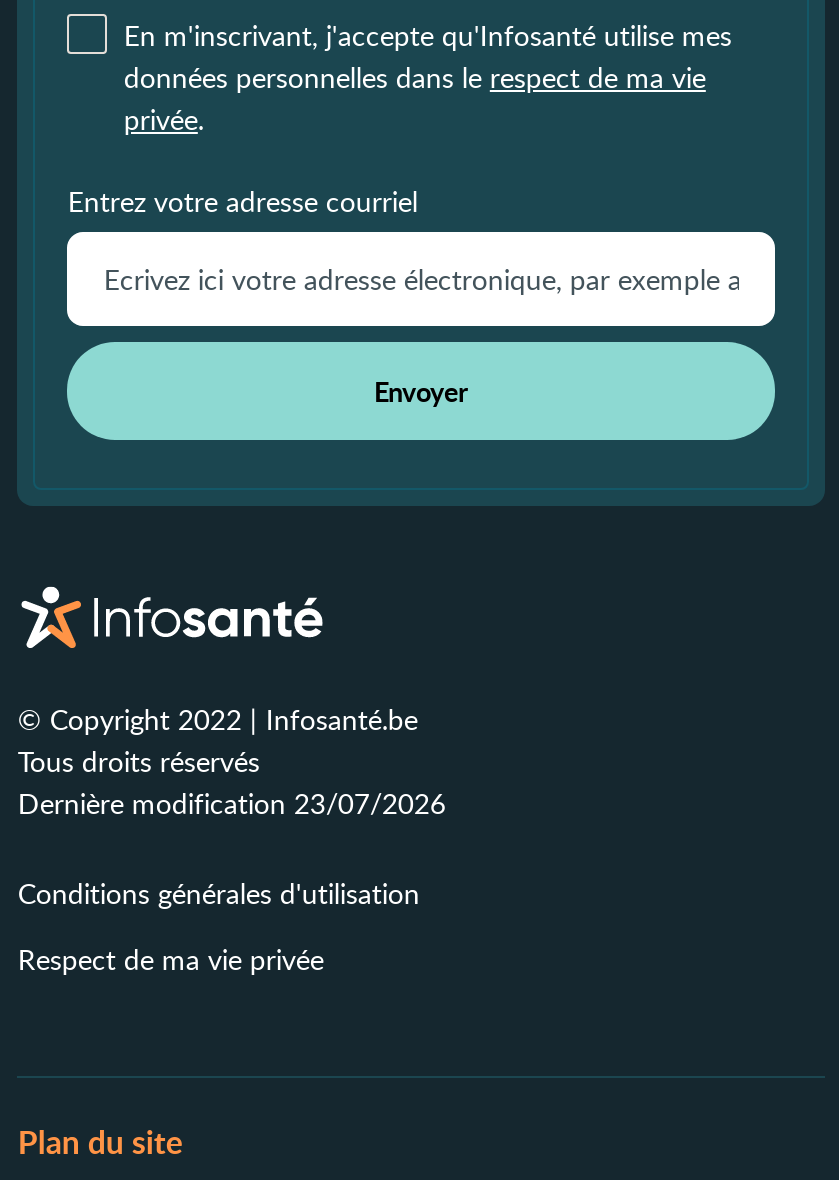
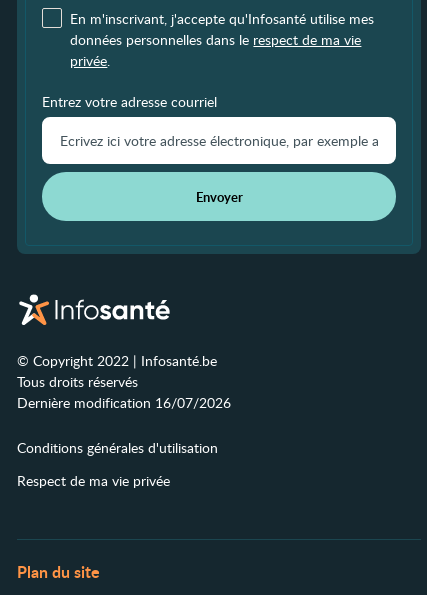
- Dernière modification 23/07/2026
+ Dernière modification 16/07/2026
